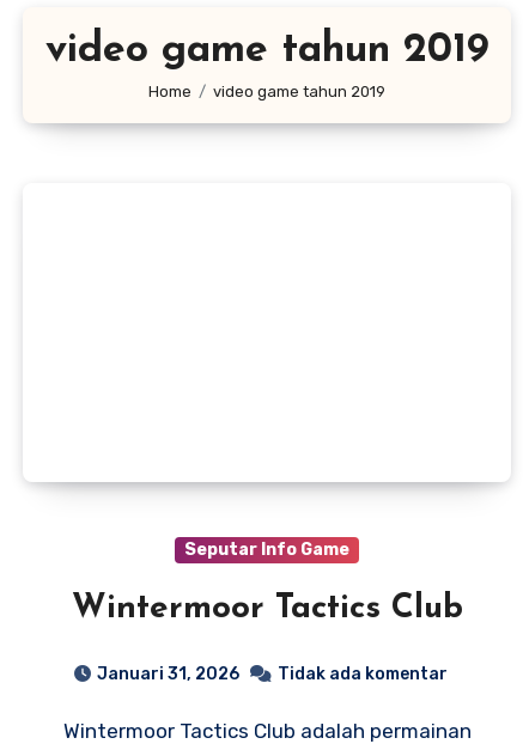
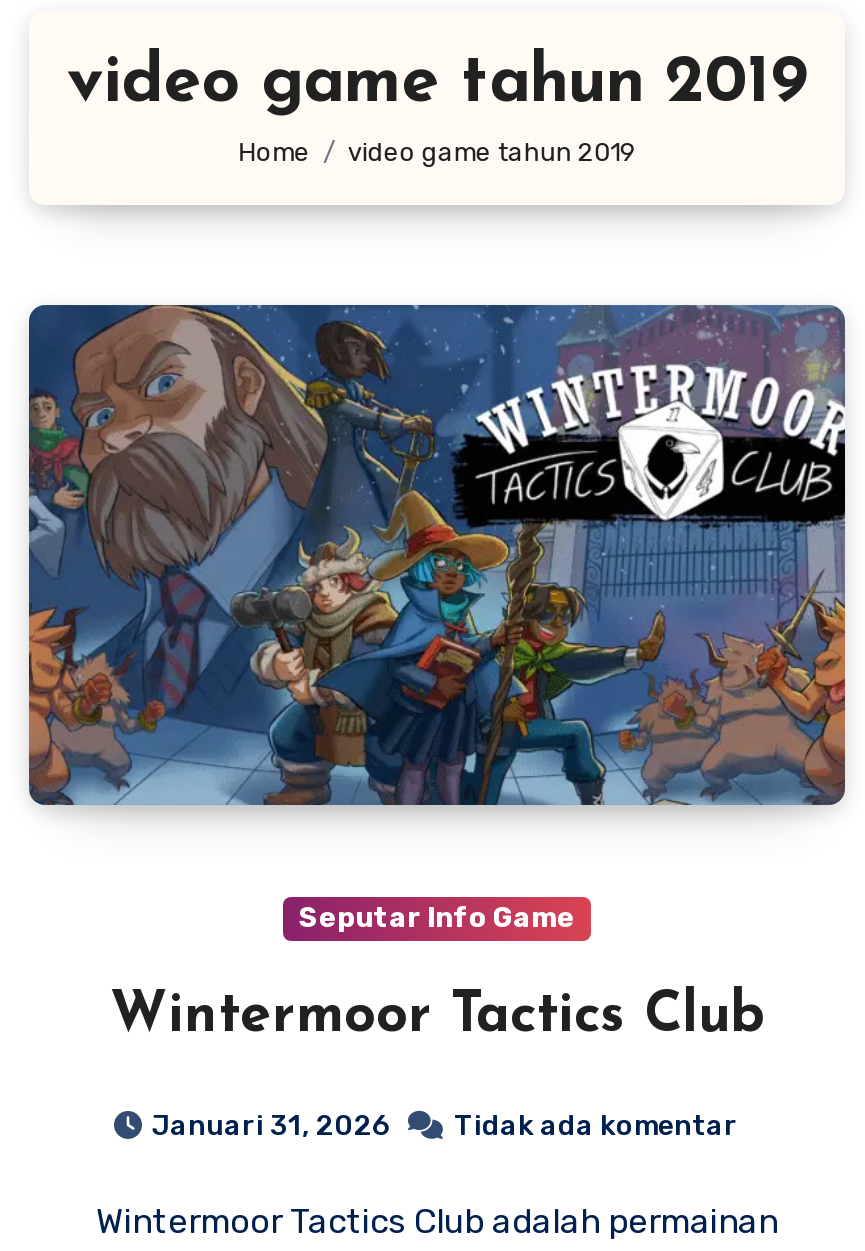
+ [image]
